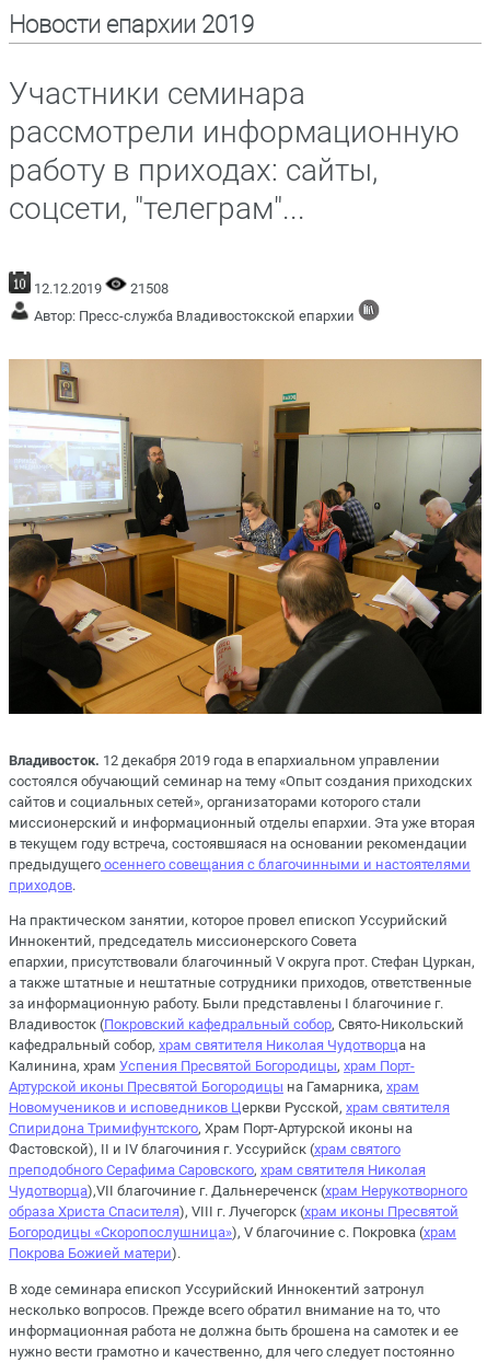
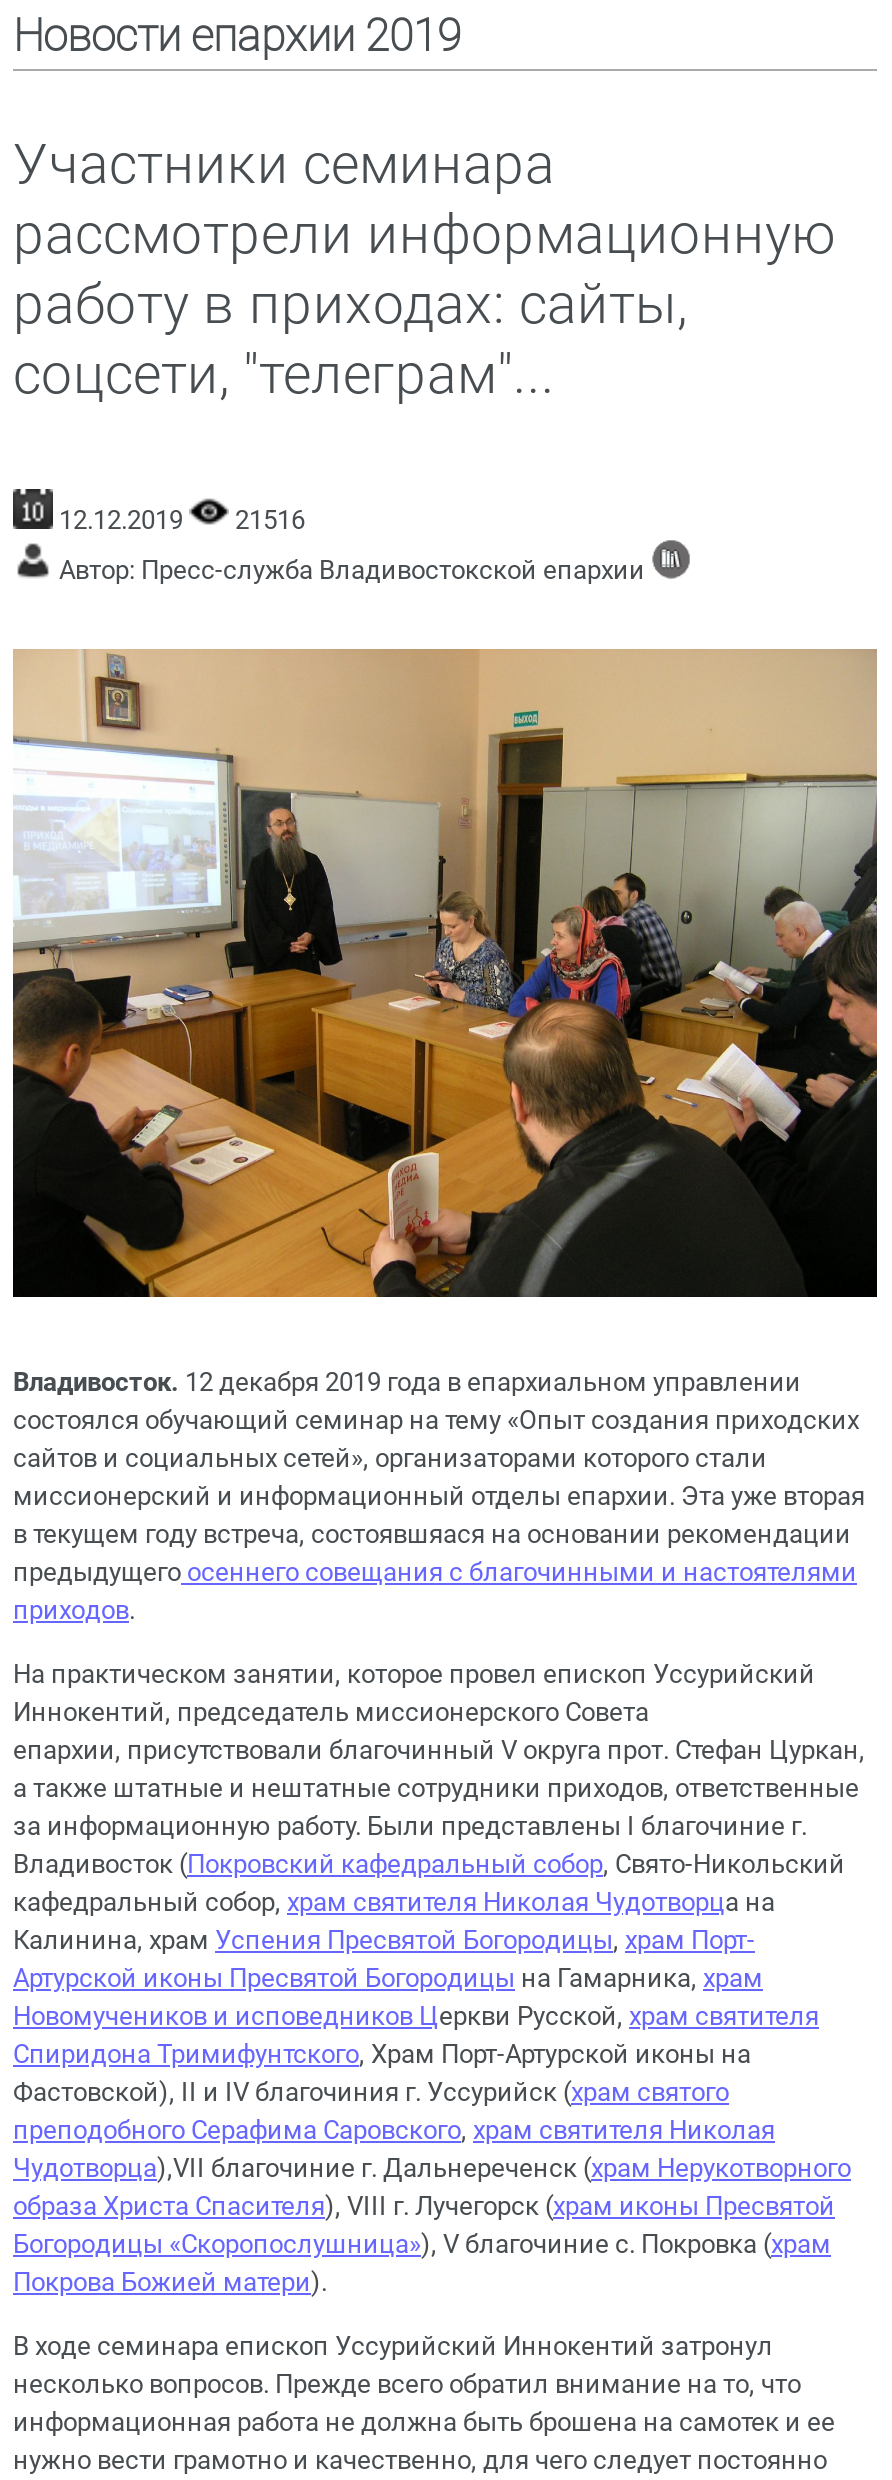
- 12.12.2019 21508
+ 12.12.2019 21516
